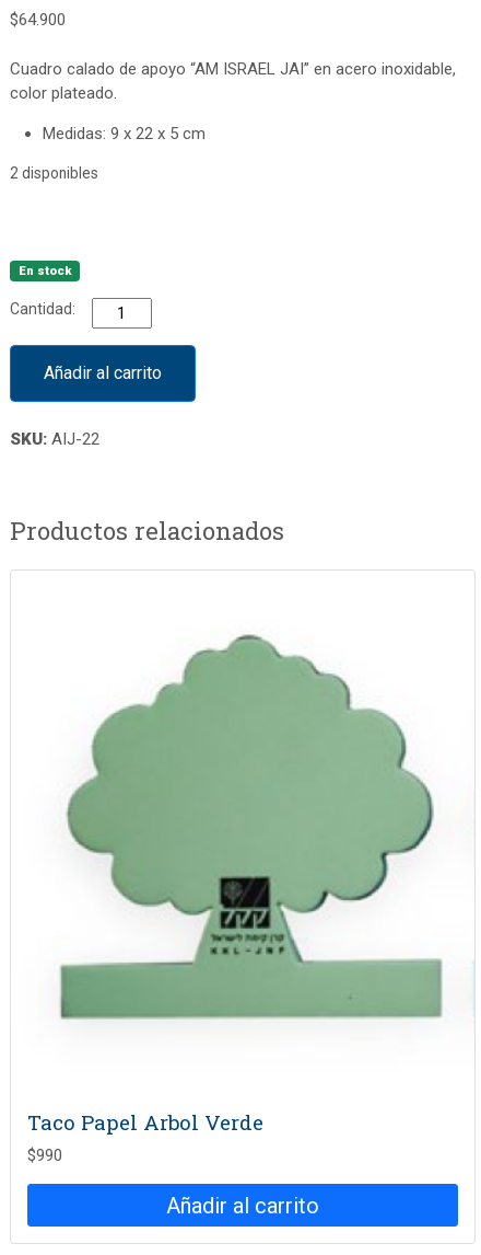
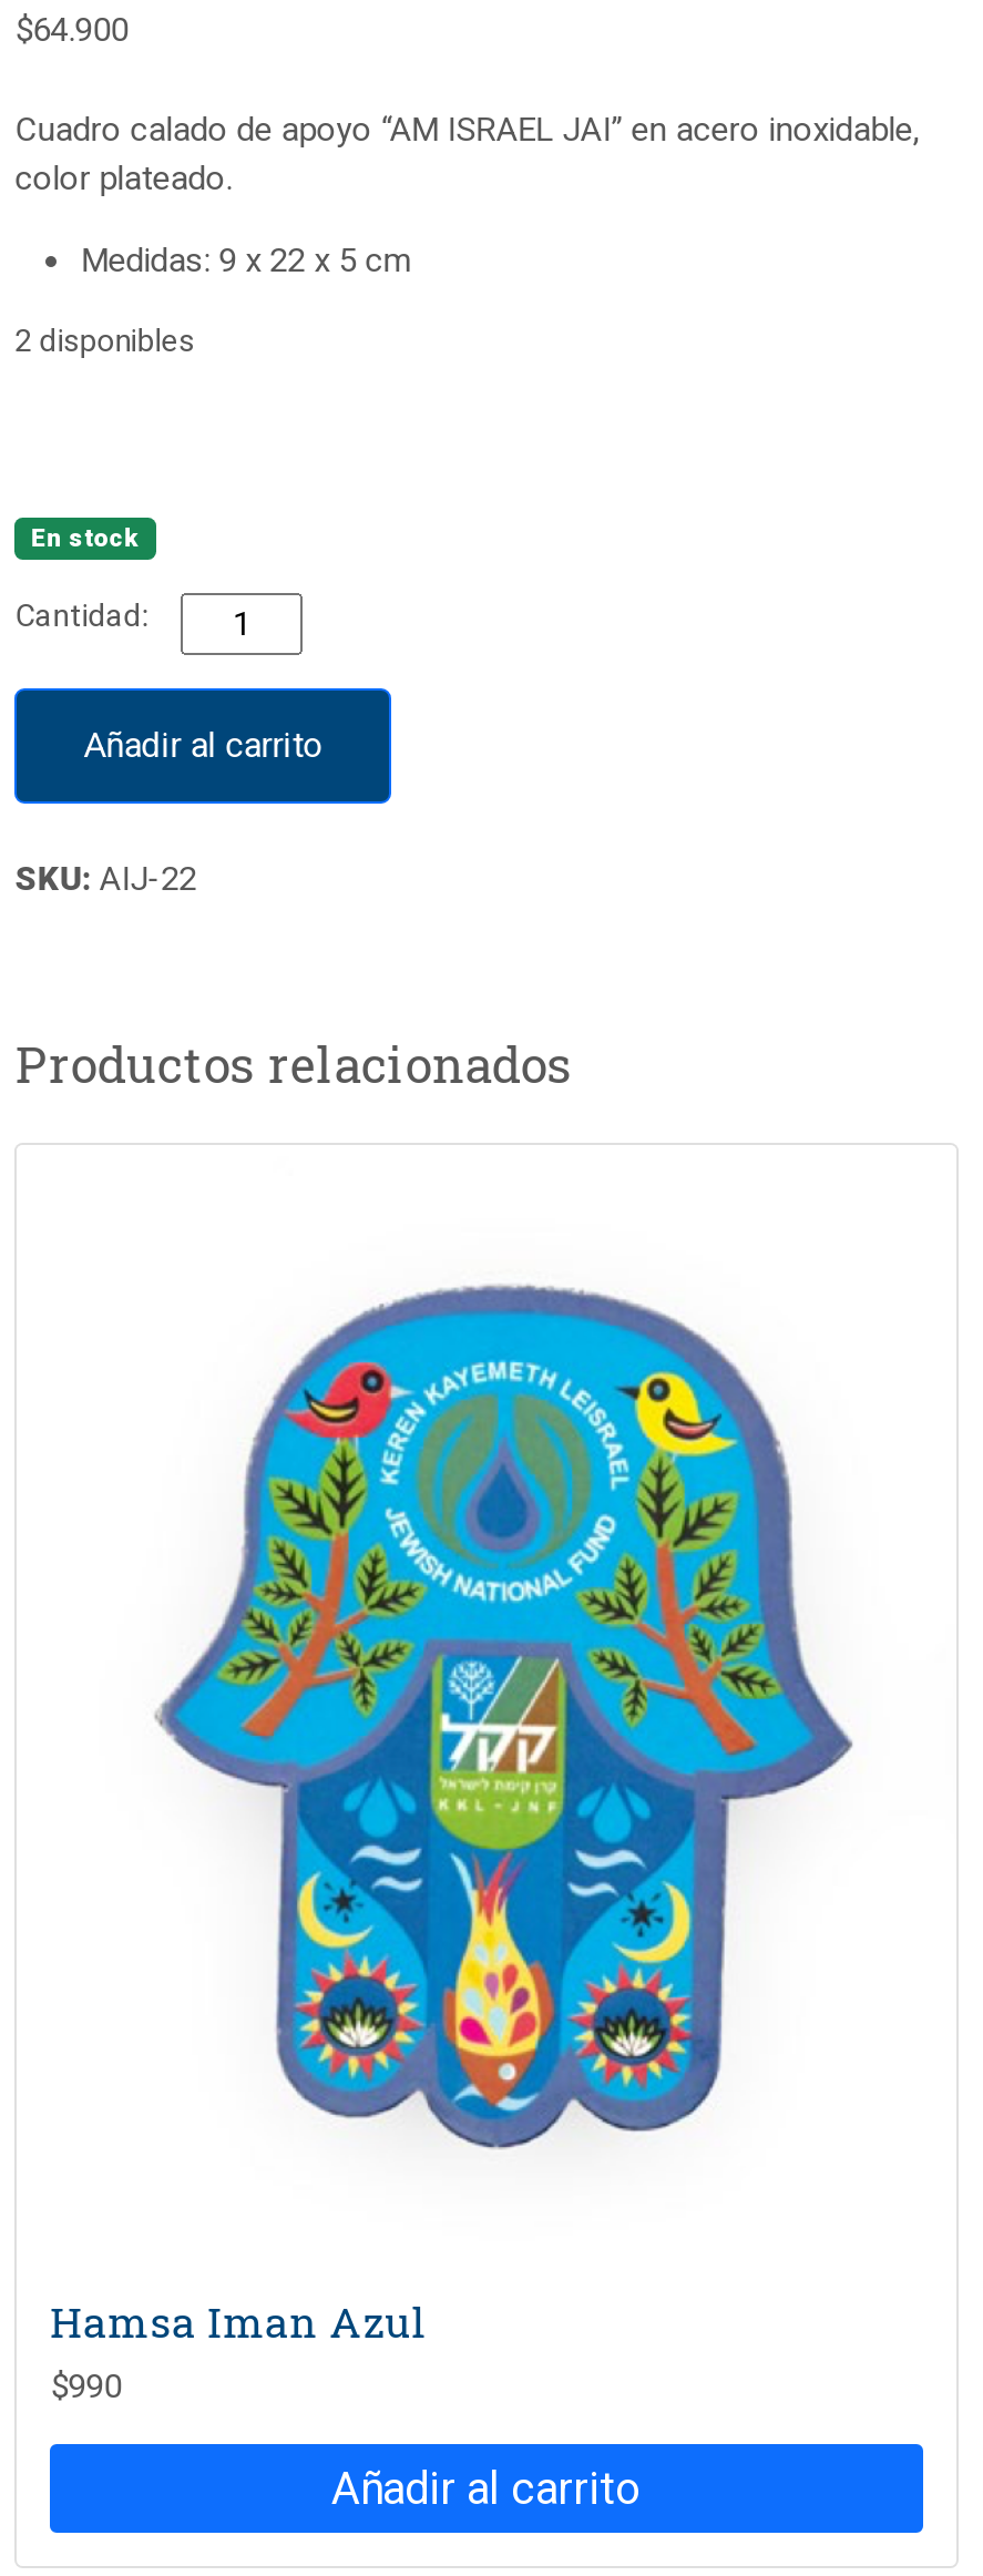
- [image]
+ [image]

- Taco Papel Arbol Verde
+ Hamsa Iman Azul
